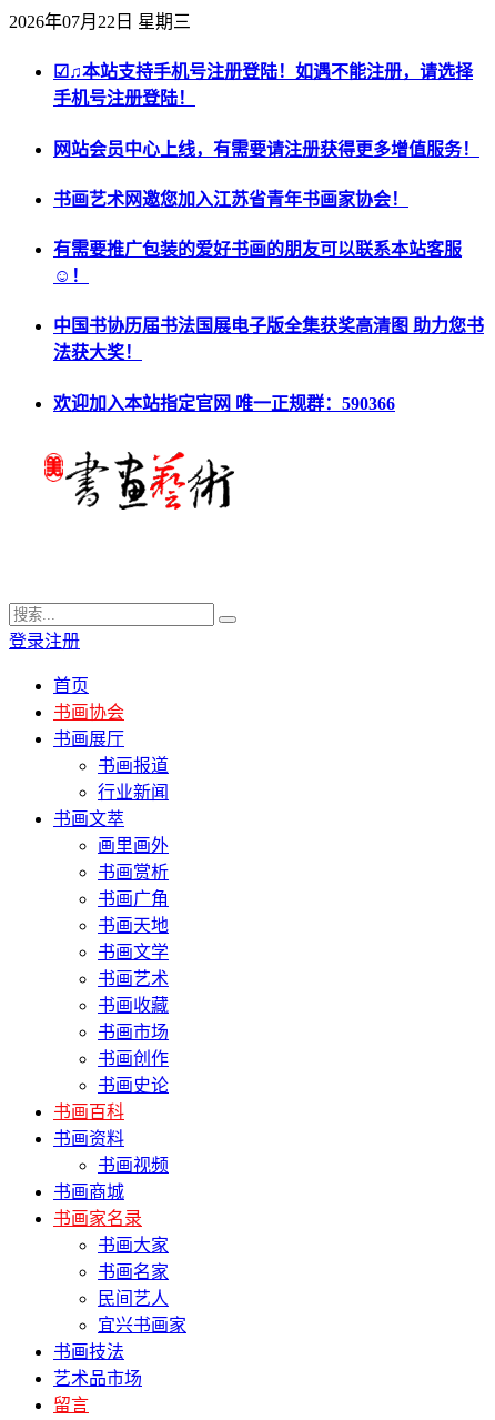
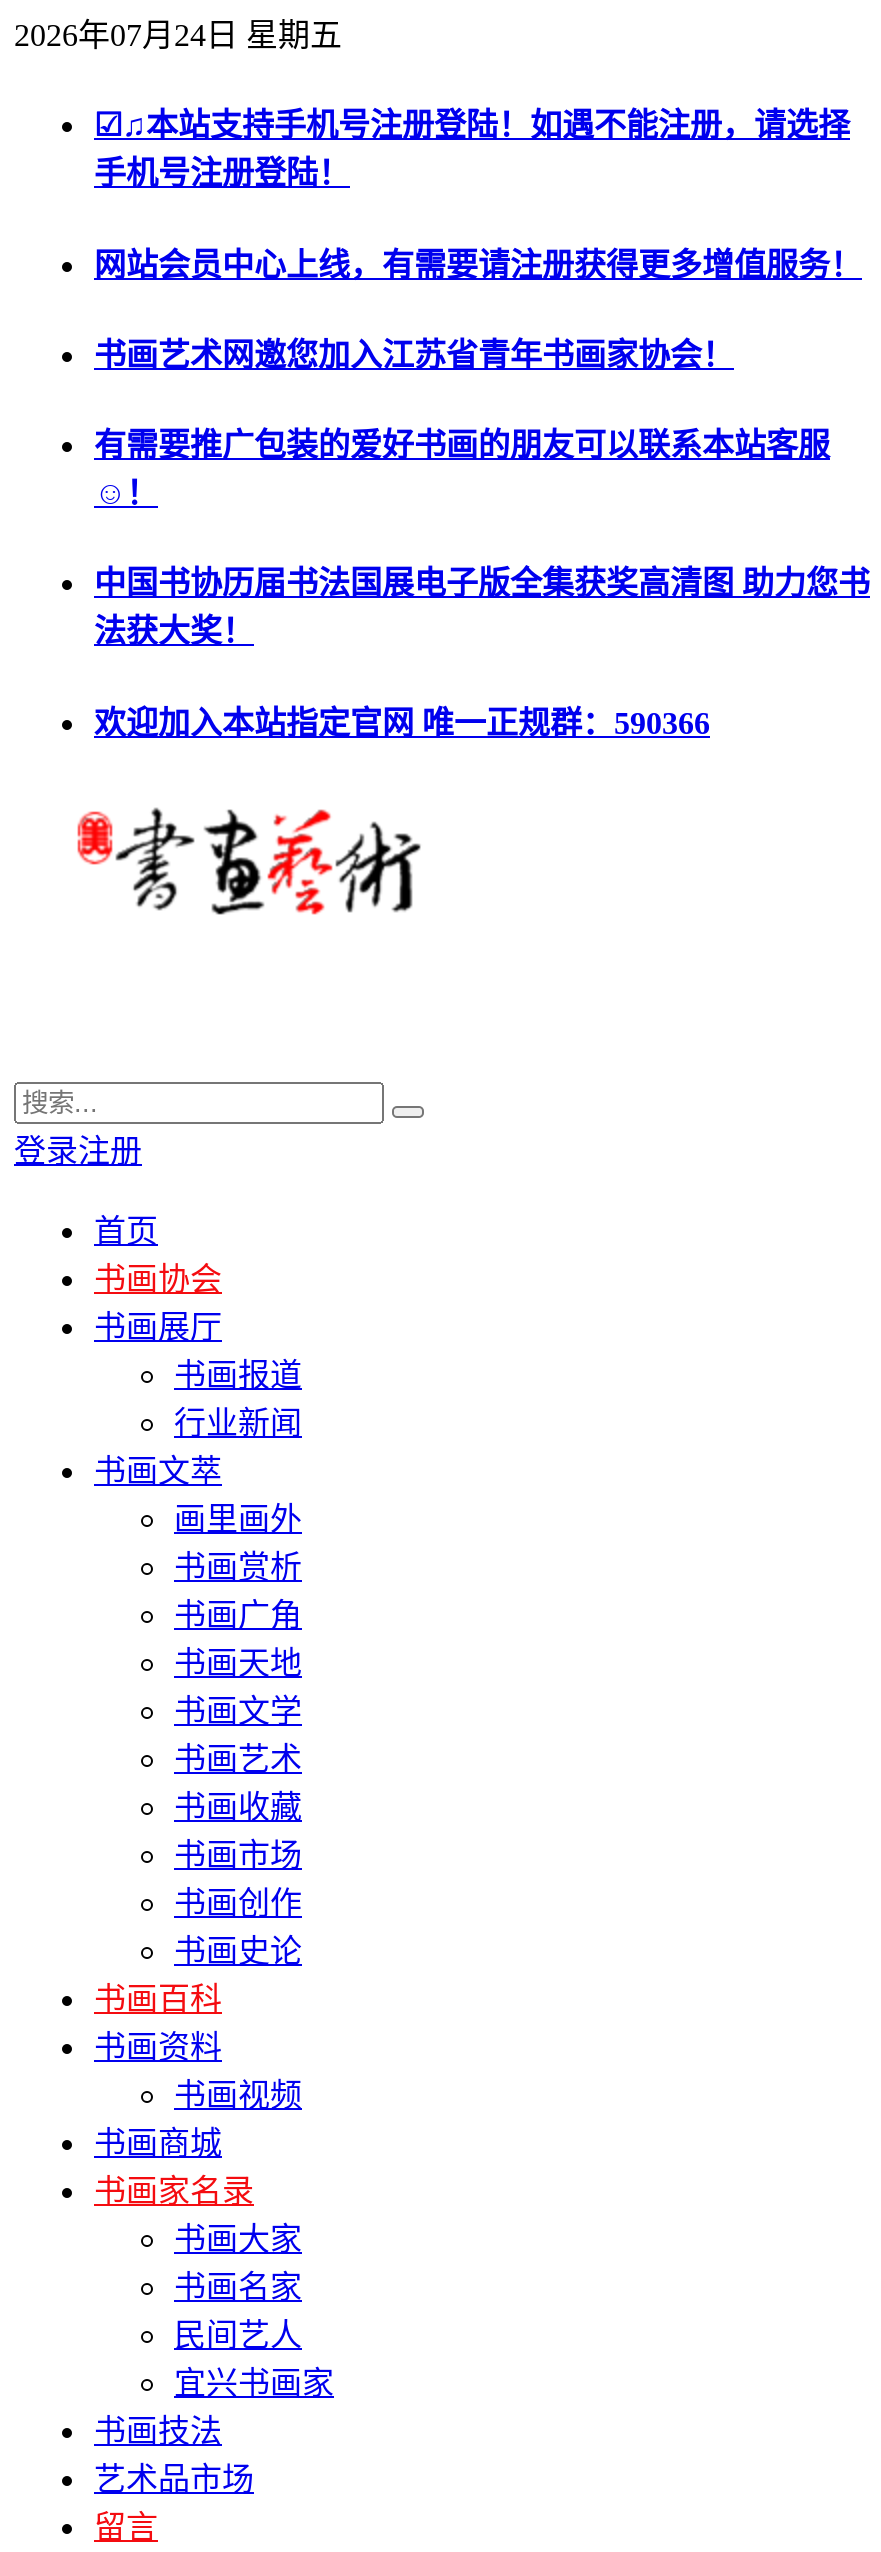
- 2026年07月22日 星期三
+ 2026年07月24日 星期五
